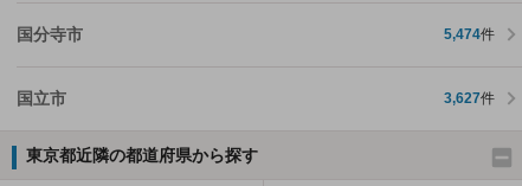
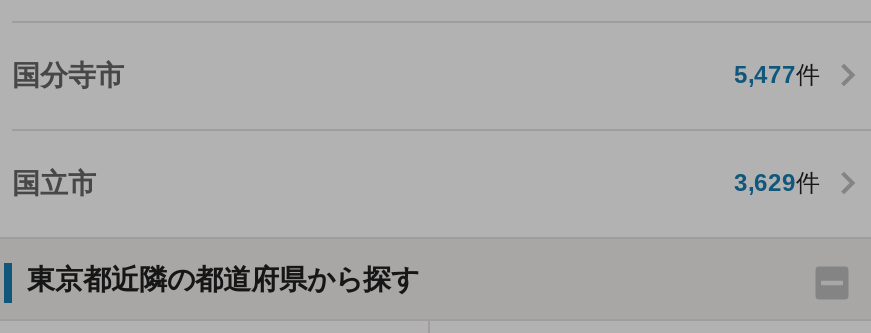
- 5,474件
+ 5,477件

- 3,627件
+ 3,629件
